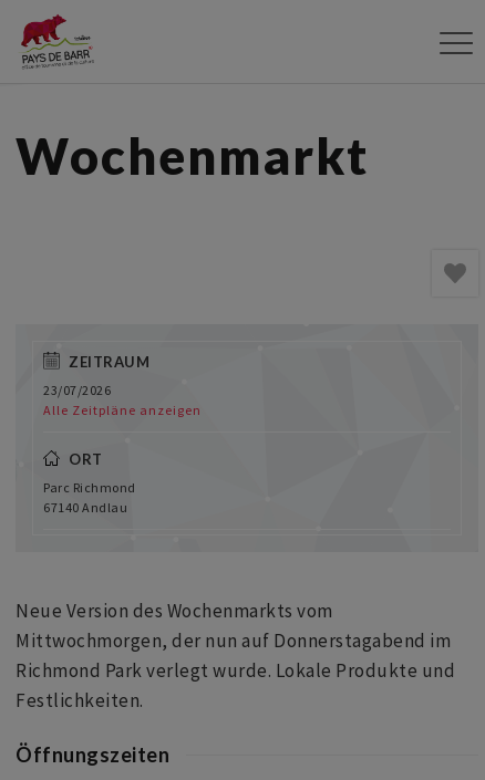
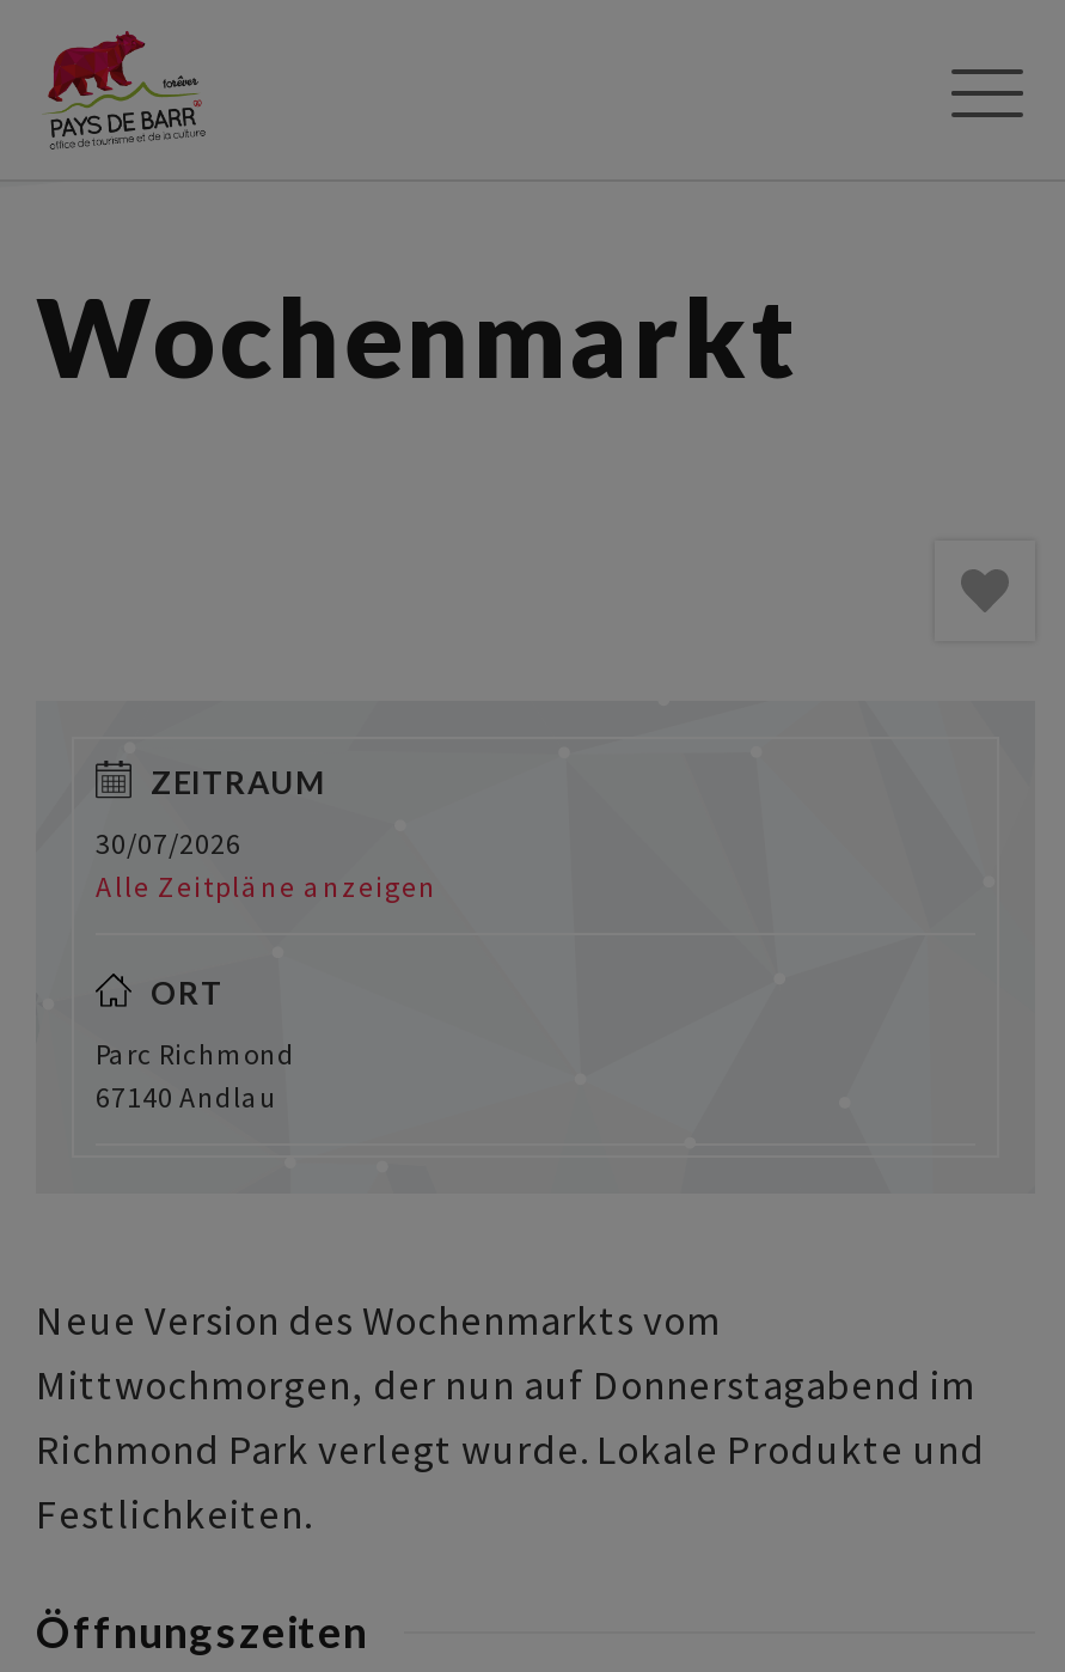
- 23/07/2026
+ 30/07/2026
